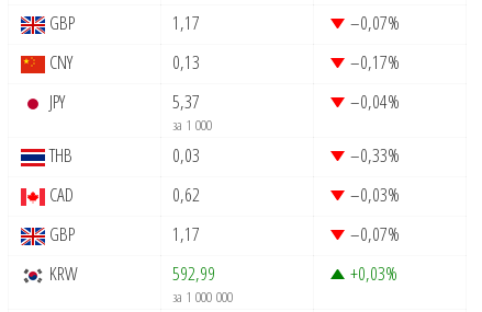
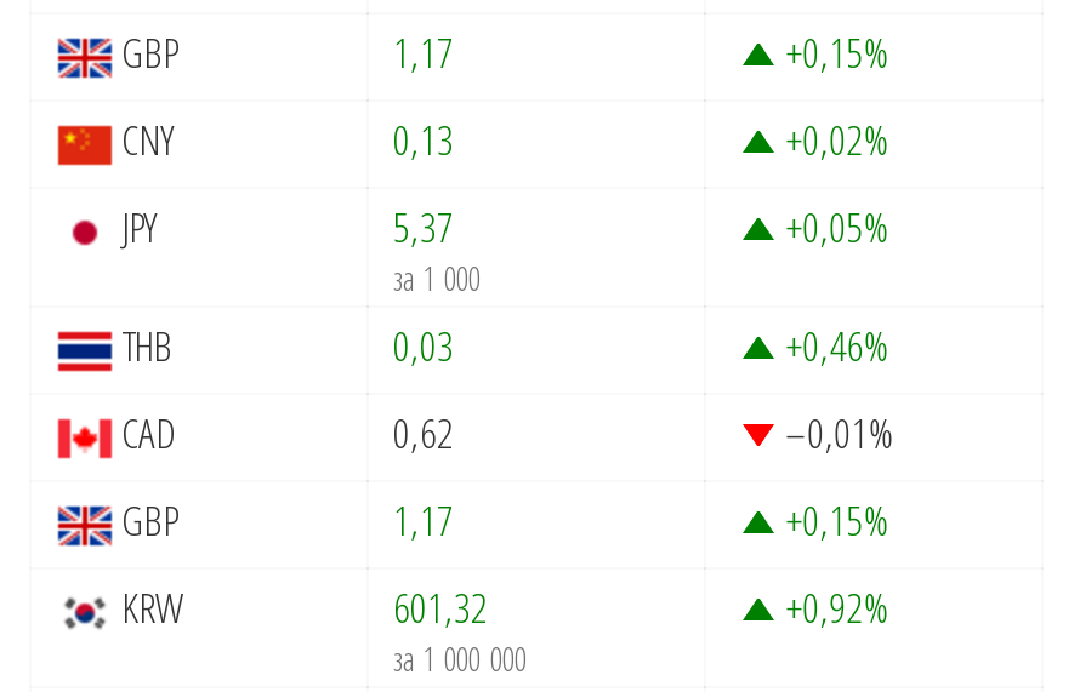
- –0,07%
+ +0,15%

- –0,17%
+ +0,02%

- –0,04%
+ +0,05%

- –0,33%
+ +0,46%

- –0,03%
+ –0,01%

- –0,07%
+ +0,15%

- 592,99
+ 601,32

- +0,03%
+ +0,92%
